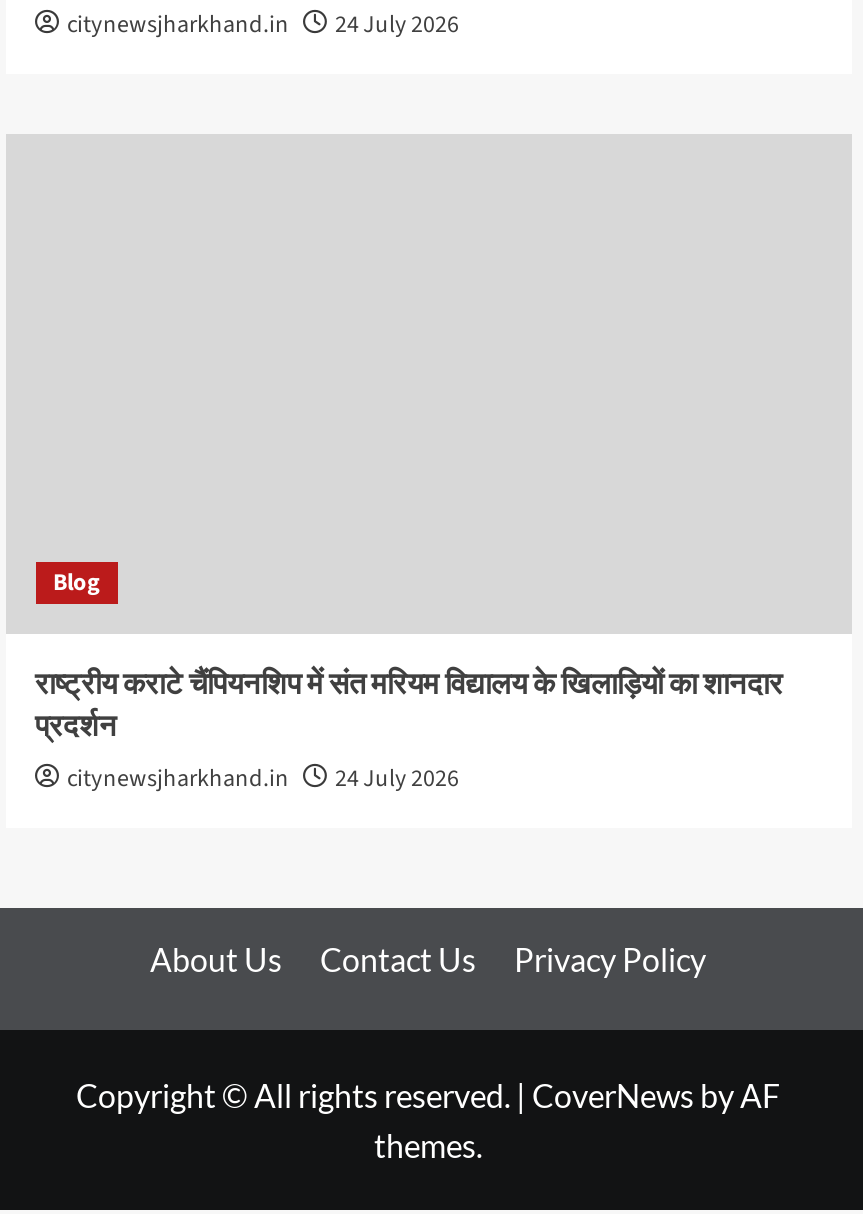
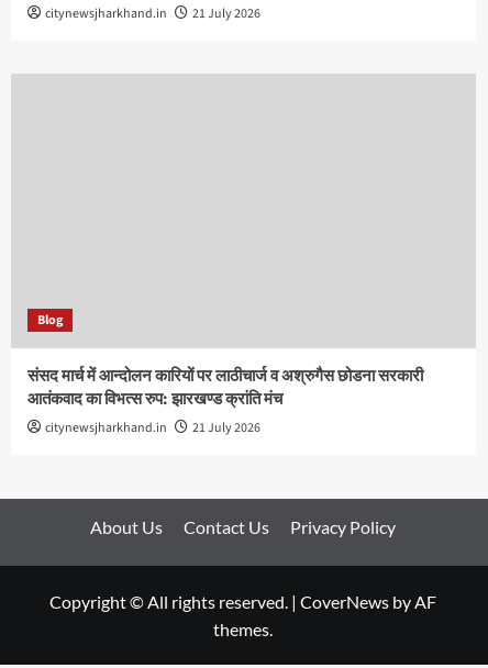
- citynewsjharkhand.in 24 July 2026
+ citynewsjharkhand.in 21 July 2026

- राष्ट्रीय कराटे चैंपियनशिप में संत मरियम विद्यालय के खिलाड़ियों का शानदार
- प्रदर्शन
+ संसद मार्च में आन्दोलन कारियों पर लाठीचार्ज व अश्रुगैस छोडना सरकारी
+ आतंकवाद का विभत्स रुप: झारखण्ड क्रांति मंच

- citynewsjharkhand.in 24 July 2026
+ citynewsjharkhand.in 21 July 2026
